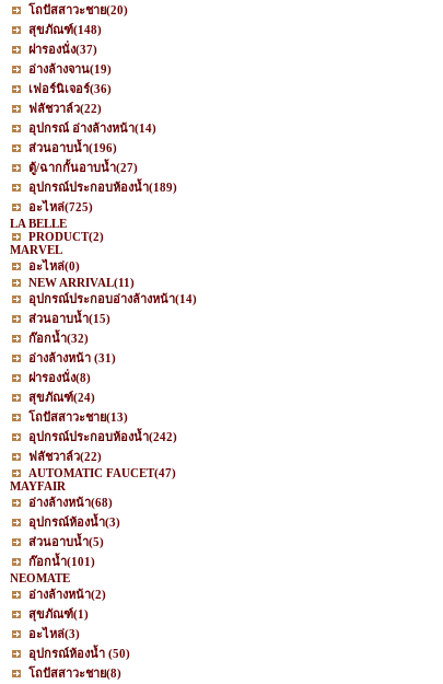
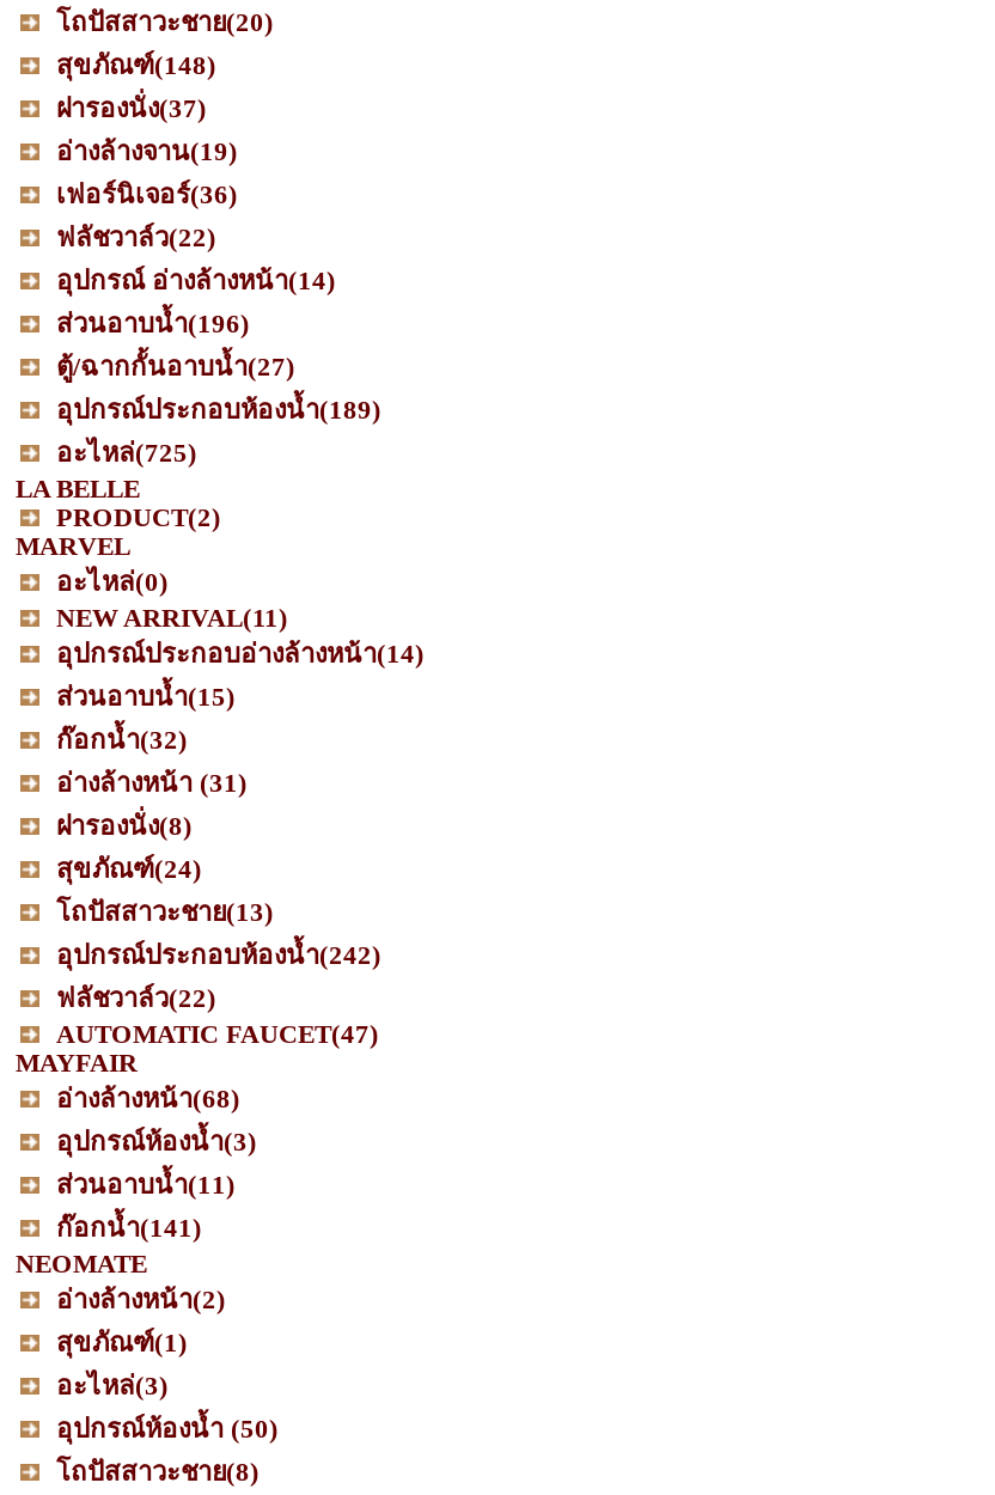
- ส่วนอาบน้ำ(5)
+ ส่วนอาบน้ำ(11)

- ก๊อกน้ำ(101)
+ ก๊อกน้ำ(141)
